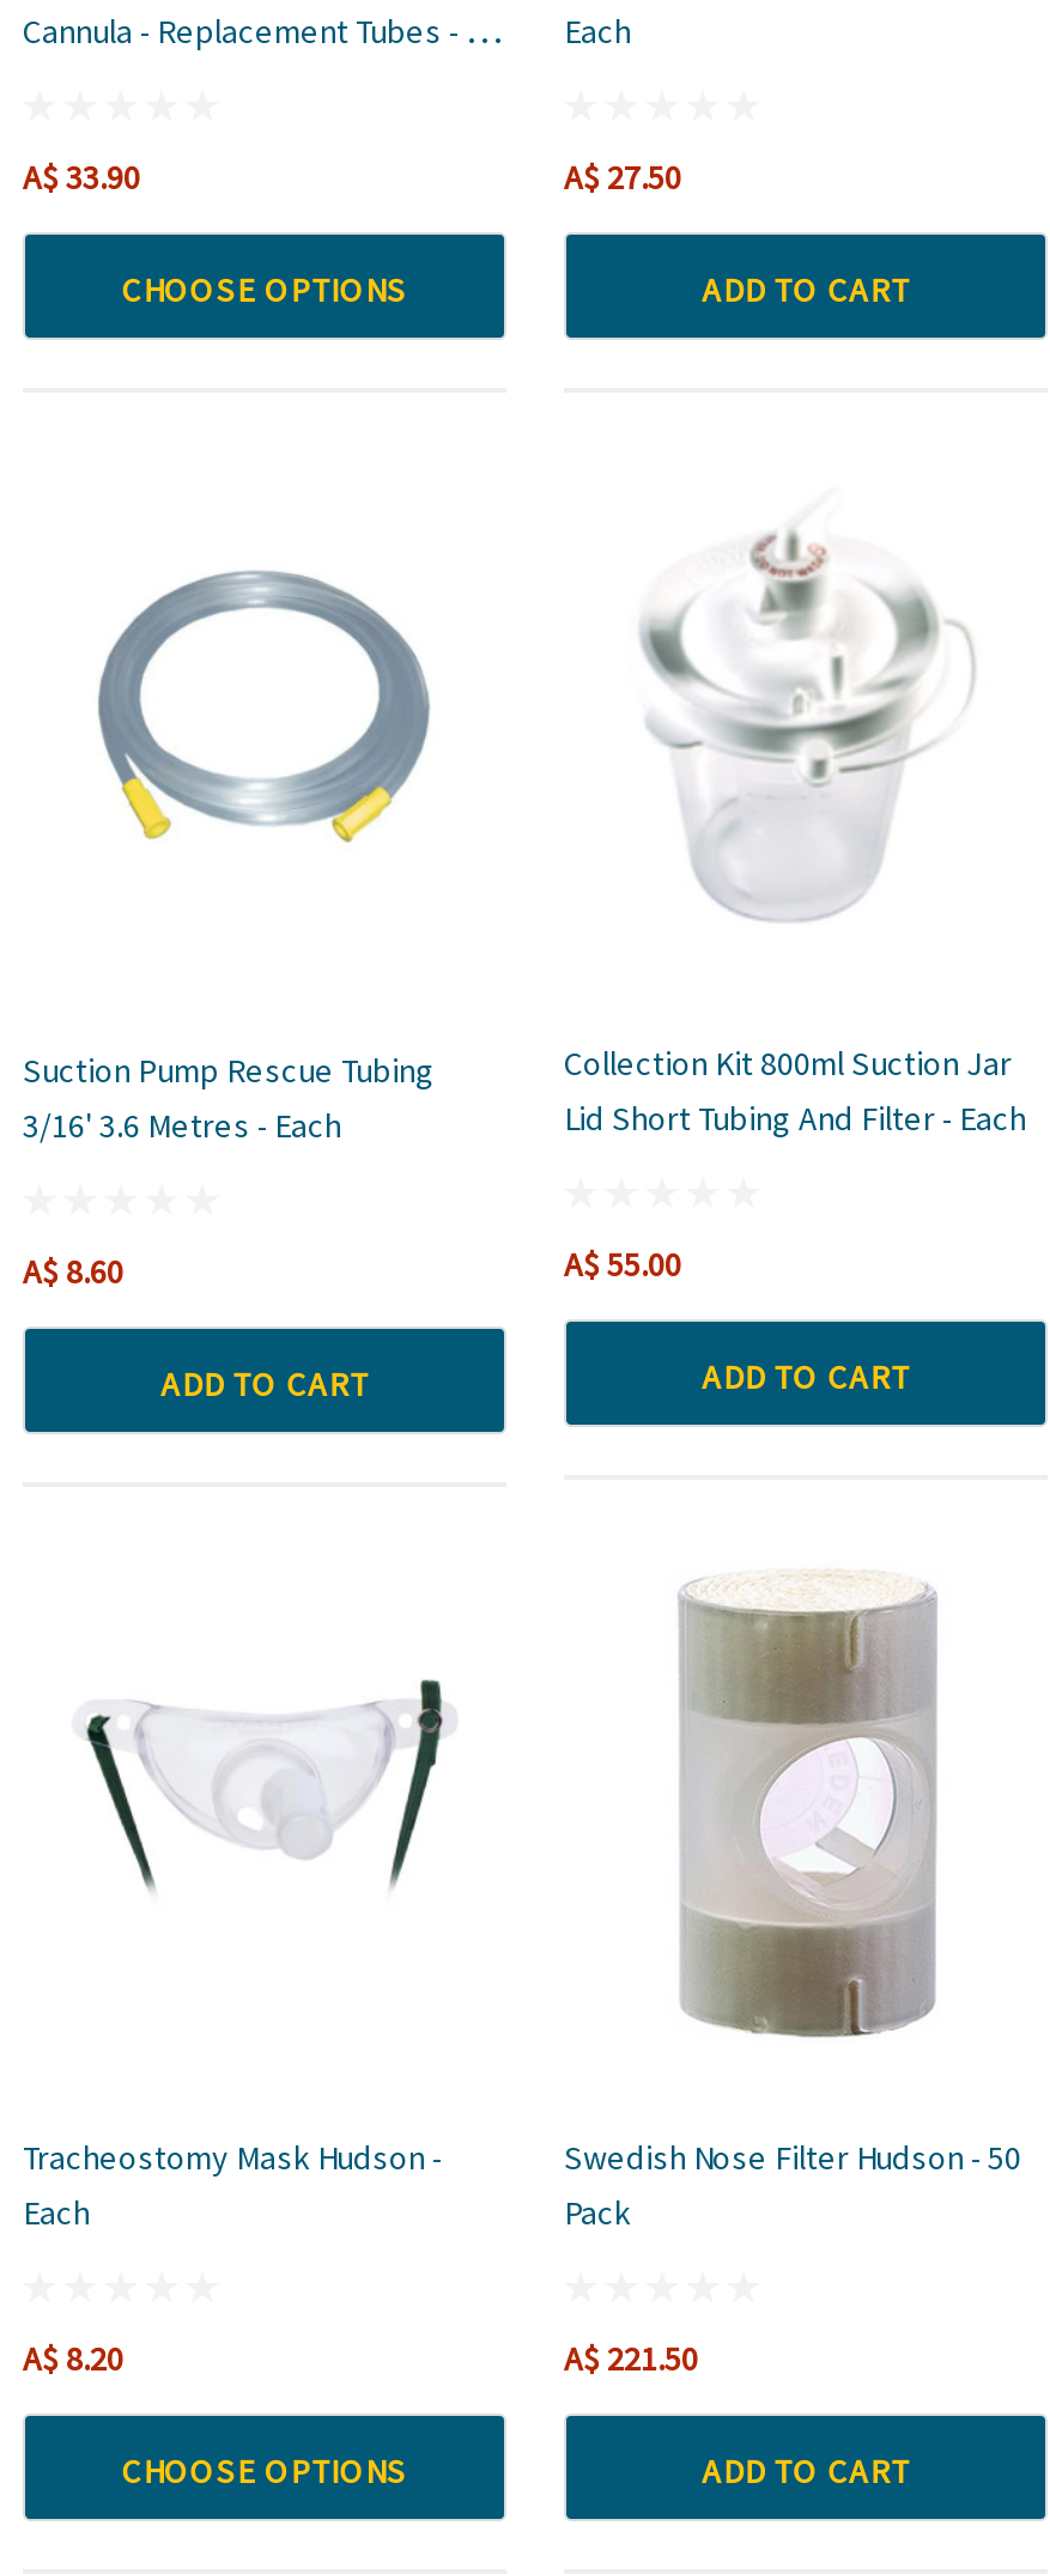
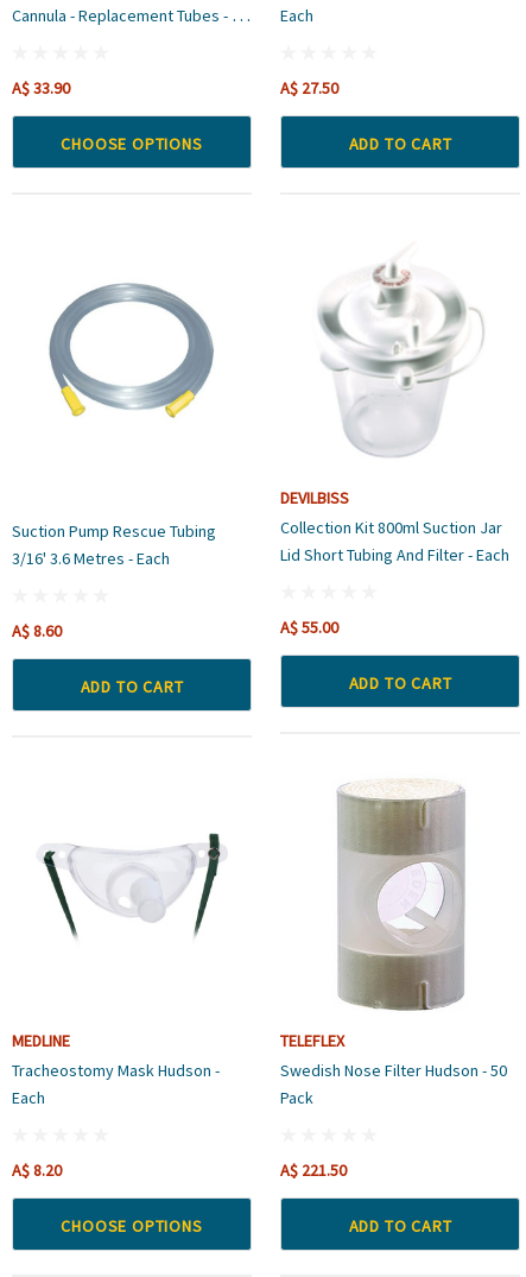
+ DEVILBISS

+ MEDLINE

+ TELEFLEX
